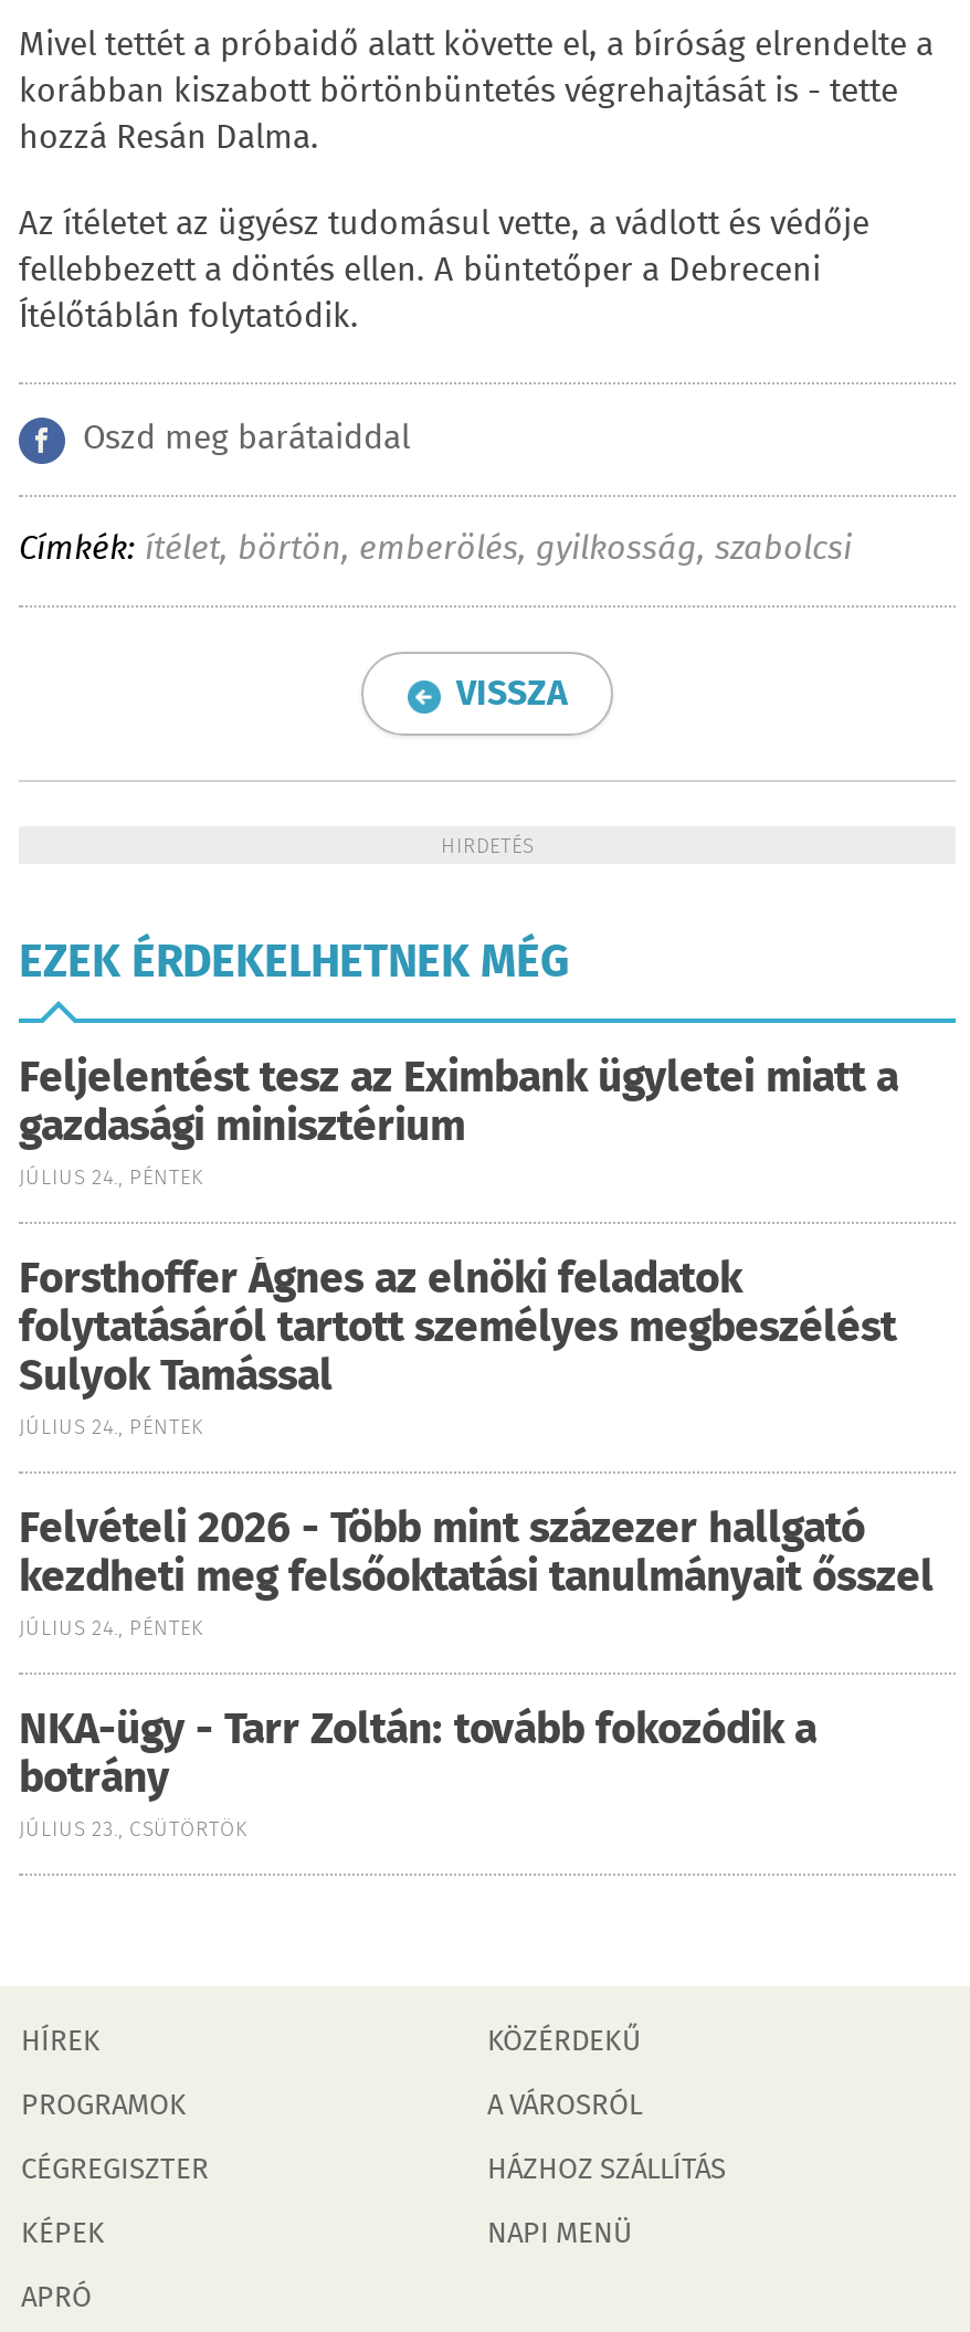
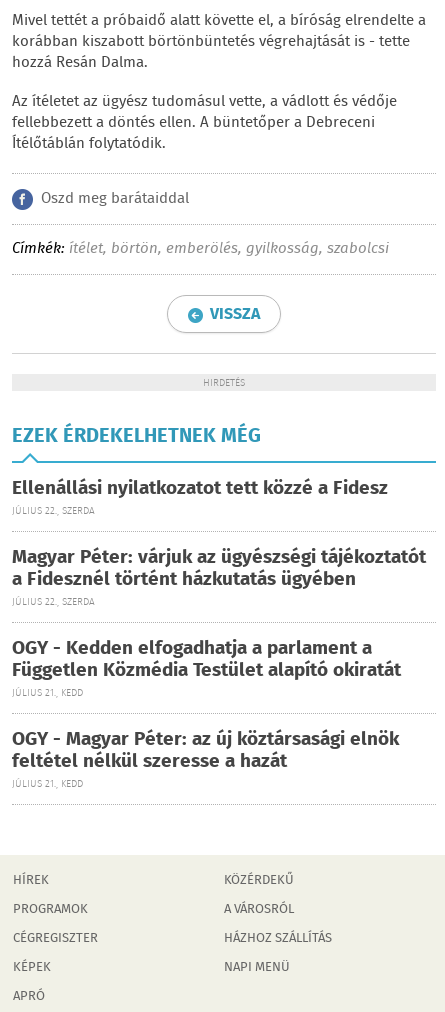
- Feljelentést tesz az Eximbank ügyletei miatt a
- gazdasági minisztérium
- JÚLIUS 24., PÉNTEK
+ Ellenállási nyilatkozatot tett közzé a Fidesz
+ JÚLIUS 22., SZERDA

- Forsthoffer Ágnes az elnöki feladatok
- folytatásáról tartott személyes megbeszélést
- Sulyok Tamással
- JÚLIUS 24., PÉNTEK
+ Magyar Péter: várjuk az ügyészségi tájékoztatót
+ a Fidesznél történt házkutatás ügyében
+ JÚLIUS 22., SZERDA

- Felvételi 2026 - Több mint százezer hallgató
- kezdheti meg felsőoktatási tanulmányait ősszel
- JÚLIUS 24., PÉNTEK
+ OGY - Kedden elfogadhatja a parlament a
+ Független Közmédia Testület alapító okiratát
+ JÚLIUS 21., KEDD

- NKA-ügy - Tarr Zoltán: tovább fokozódik a
- botrány
- JÚLIUS 23., CSÜTÖRTÖK
+ OGY - Magyar Péter: az új köztársasági elnök
+ feltétel nélkül szeresse a hazát
+ JÚLIUS 21., KEDD
